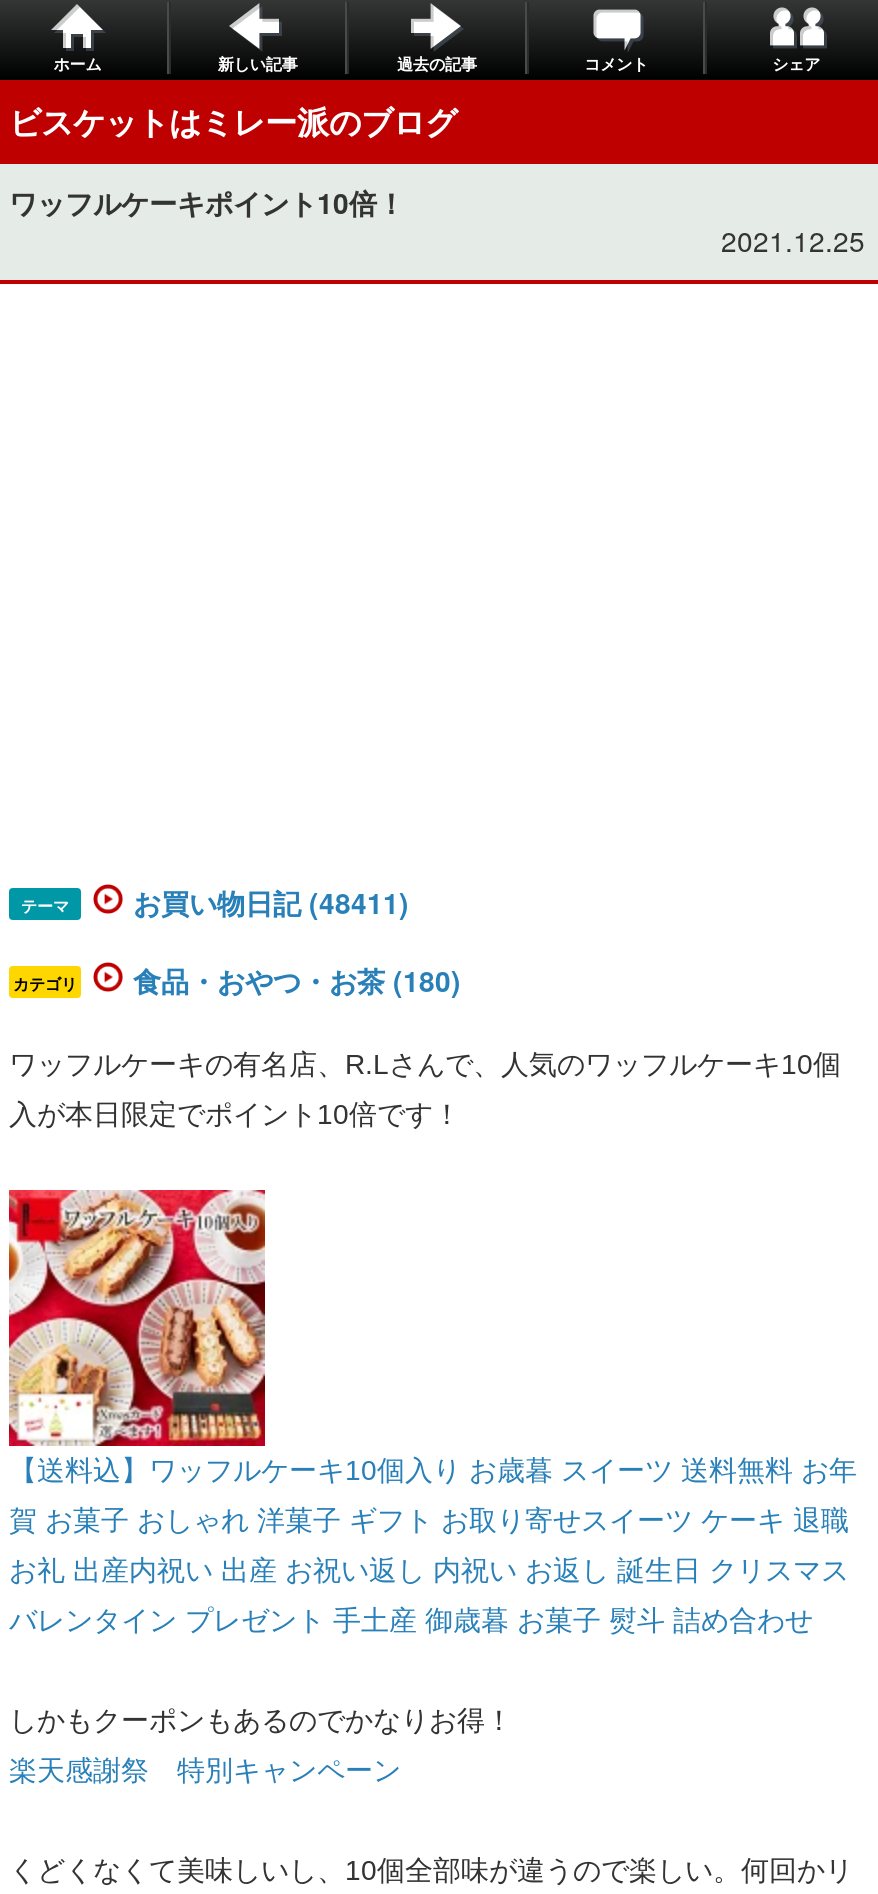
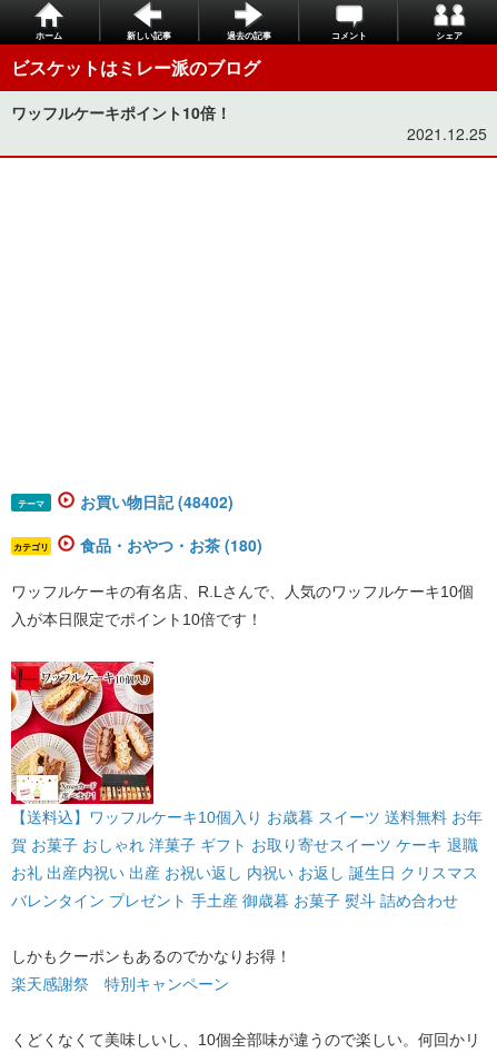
- お買い物日記 (48411)
+ お買い物日記 (48402)
